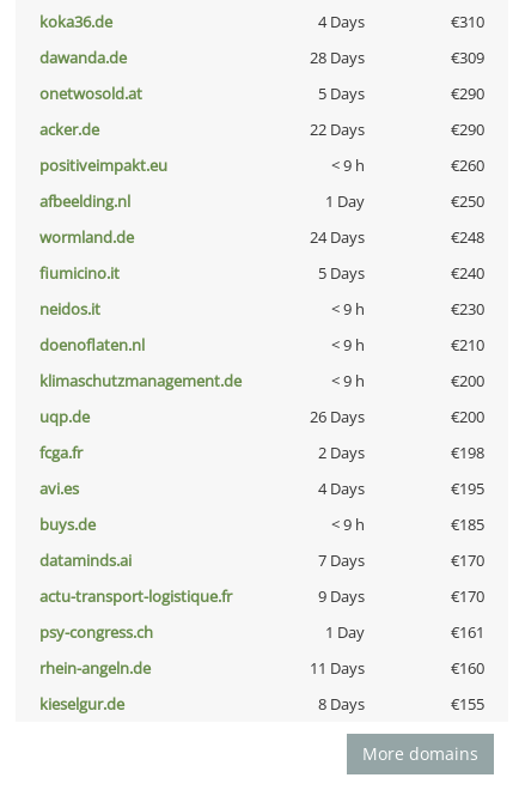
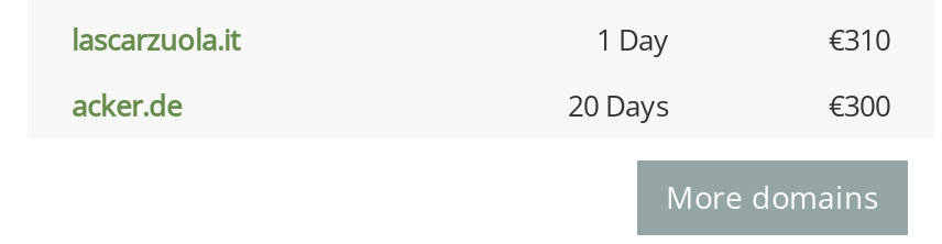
- koka36.de
- 4 Days
+ lascarzuola.it
+ 1 Day

- dawanda.de
- 28 Days
- €309
- onetwosold.at
- 5 Days
- €290

- 22 Days
- €290
- positiveimpakt.eu
- < 9 h
- €260
- afbeelding.nl
- 1 Day
- €250
- wormland.de
- 24 Days
- €248
- fiumicino.it
- 5 Days
- €240
- neidos.it
- < 9 h
- €230
- doenoflaten.nl
- < 9 h
- €210
- klimaschutzmanagement.de
- < 9 h
- €200
- uqp.de
- 26 Days
- €200
- fcga.fr
- 2 Days
- €198
- avi.es
- 4 Days
- €195
- buys.de
- < 9 h
- €185
- dataminds.ai
- 7 Days
- €170
- actu-transport-logistique.fr
- 9 Days
- €170
- psy-congress.ch
- 1 Day
- €161
- rhein-angeln.de
- 11 Days
- €160
- kieselgur.de
- 8 Days
- €155
+ 20 Days
+ €300
